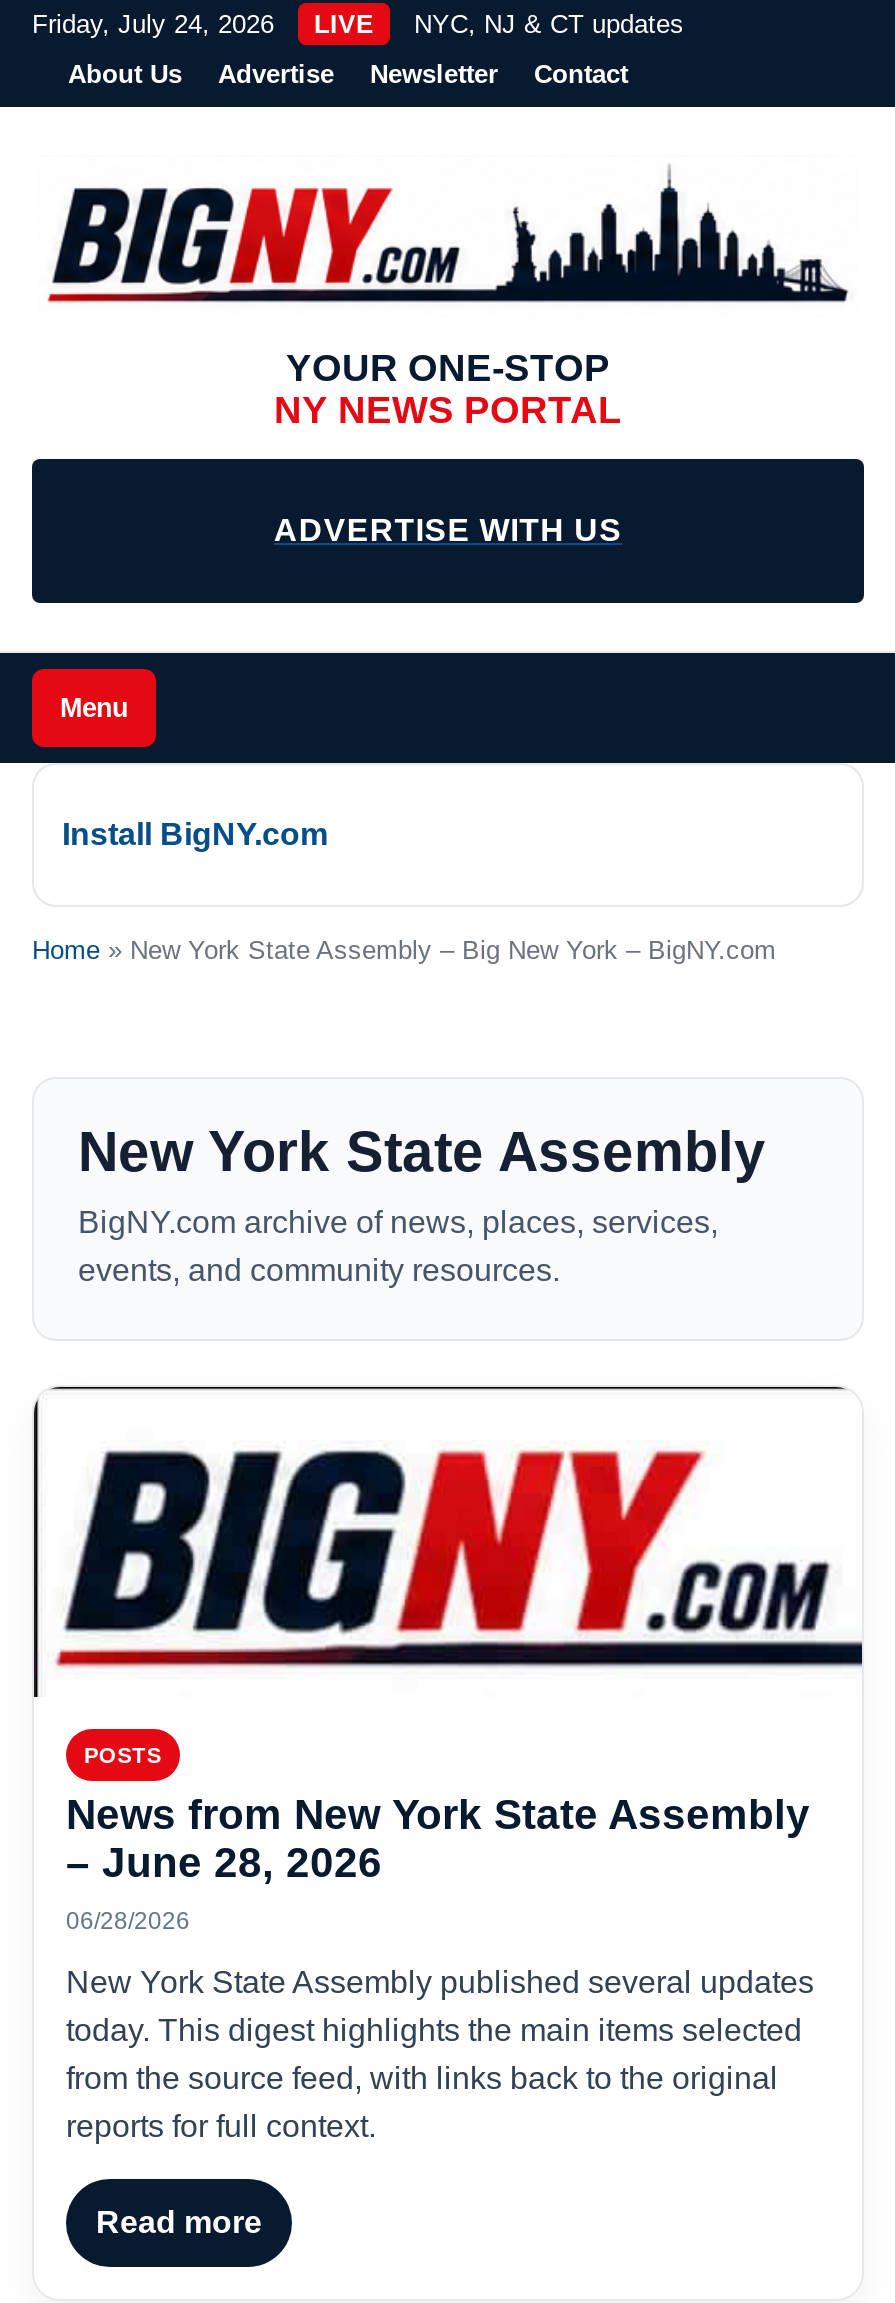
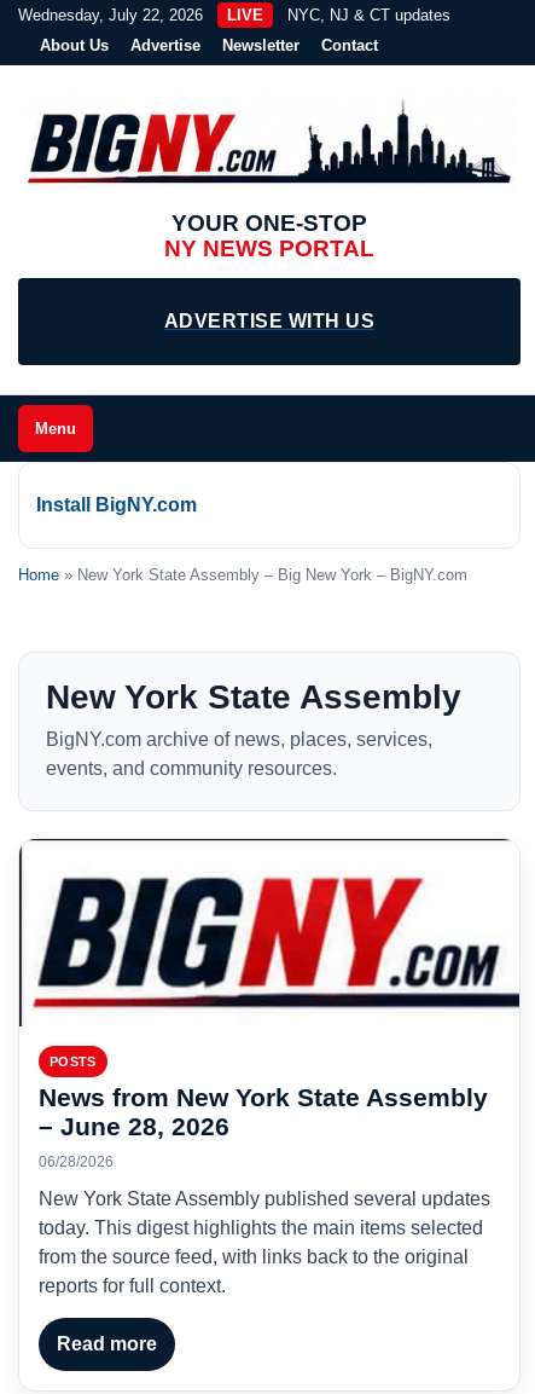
- Friday, July 24, 2026
+ Wednesday, July 22, 2026
